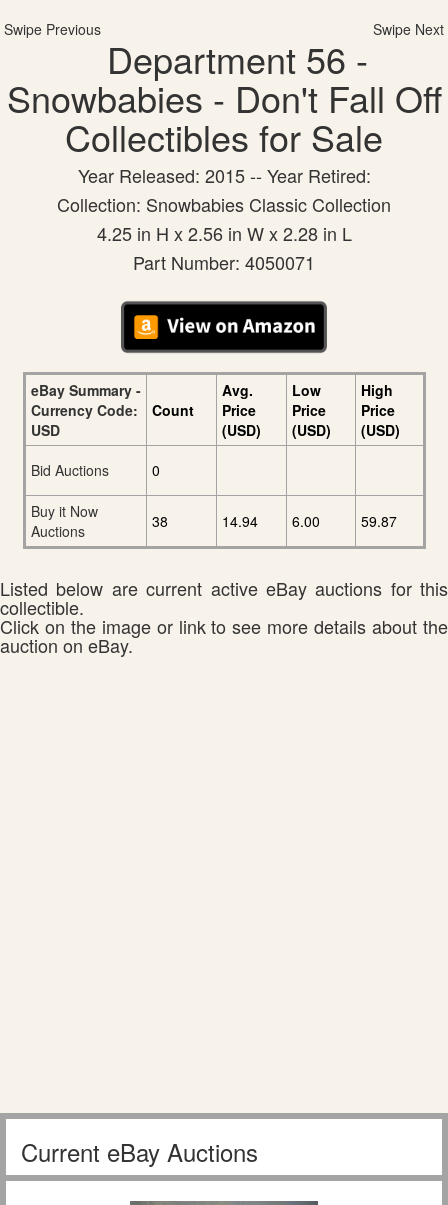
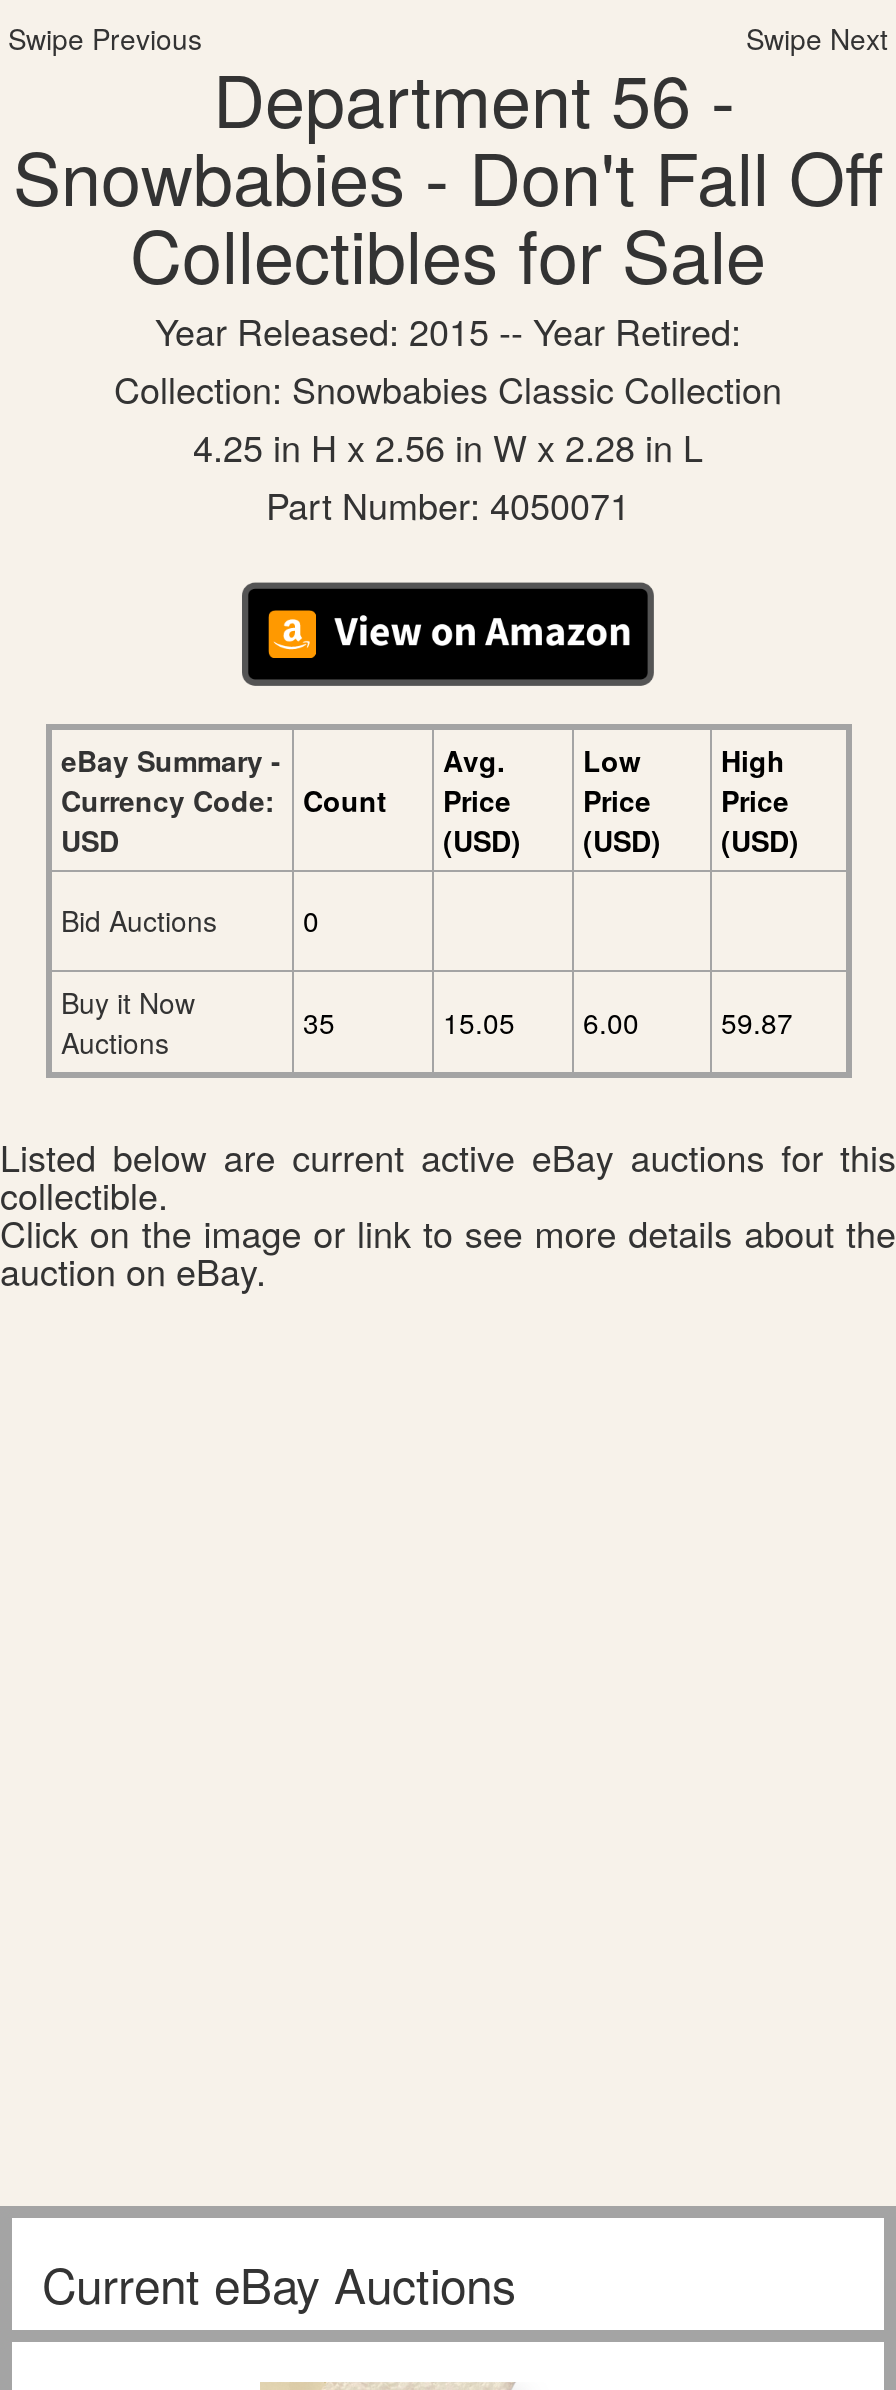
- 38
+ 35

- 14.94 6.00
+ 15.05 6.00
